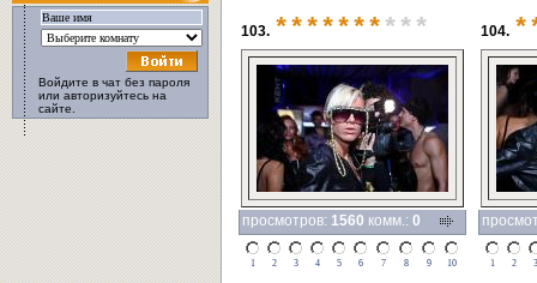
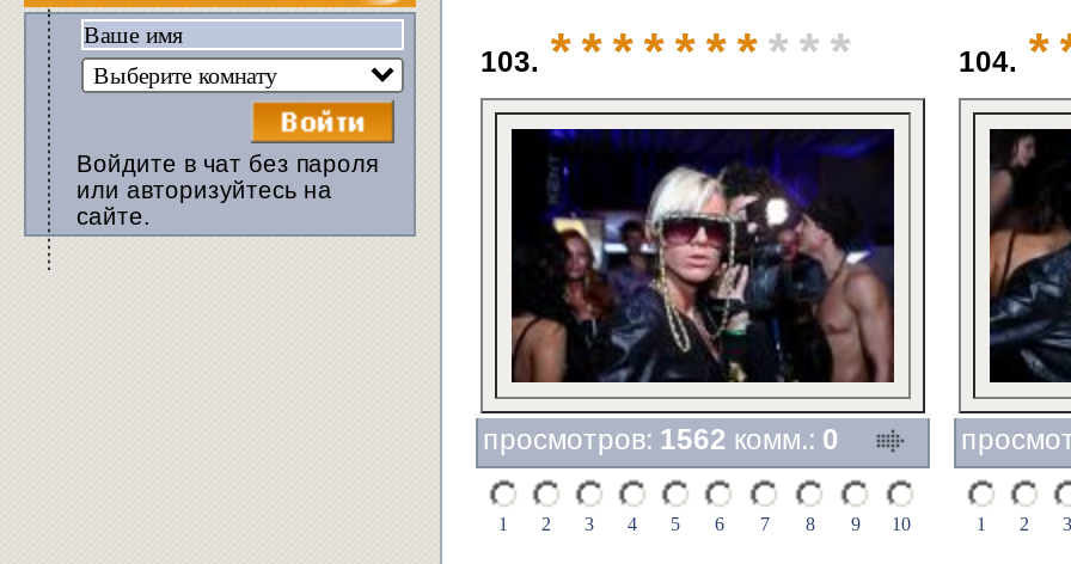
- просмотров: 1560 комм.: 0
+ просмотров: 1562 комм.: 0
